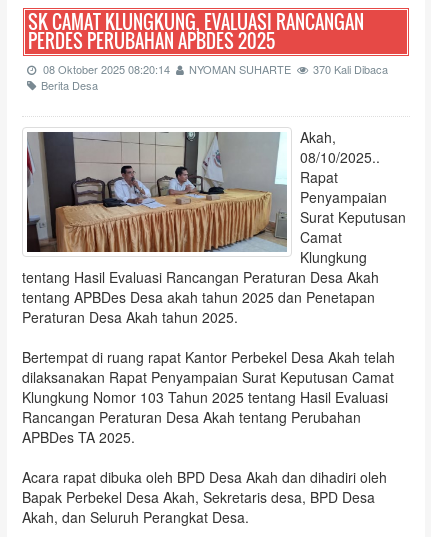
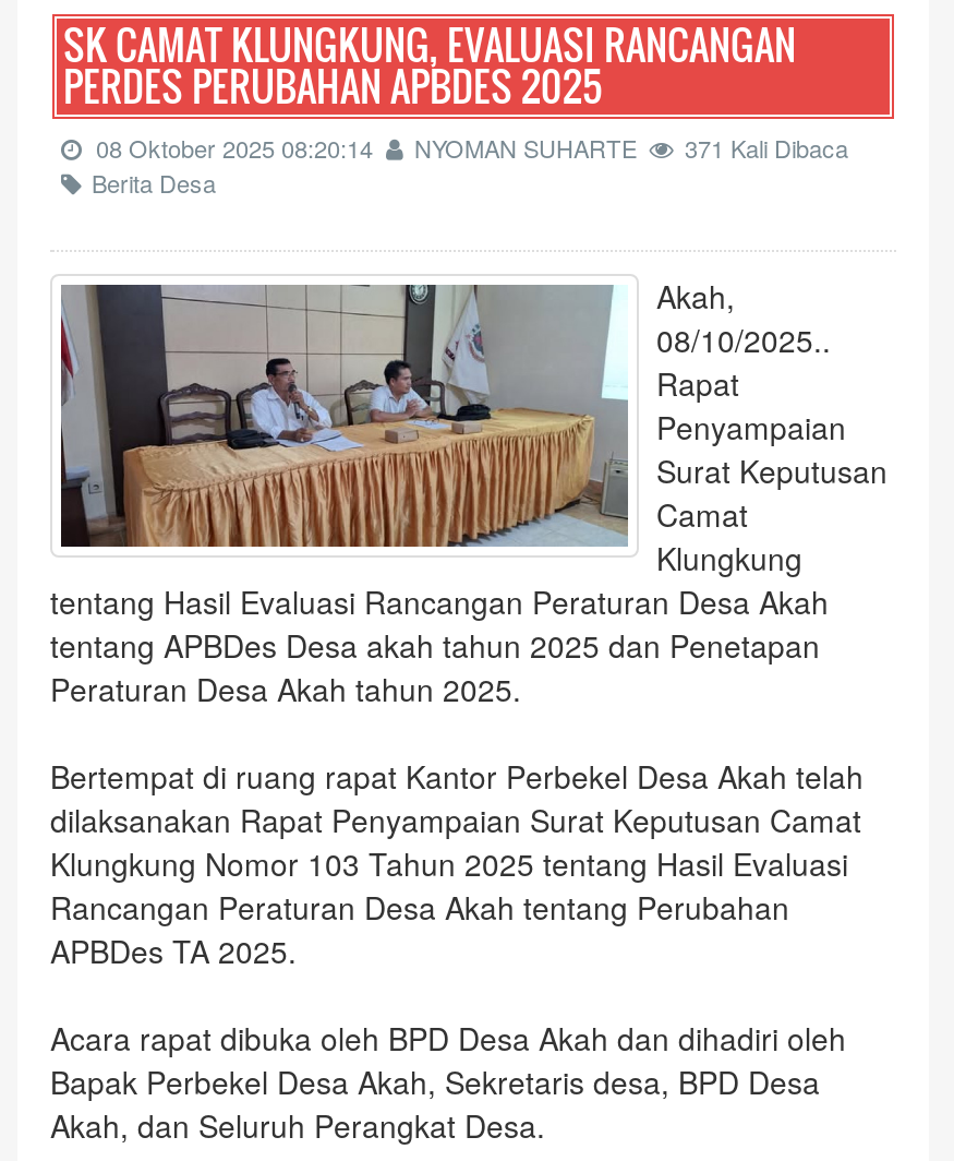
- 08 Oktober 2025 08:20:14 NYOMAN SUHARTE 370 Kali Dibaca
+ 08 Oktober 2025 08:20:14 NYOMAN SUHARTE 371 Kali Dibaca
